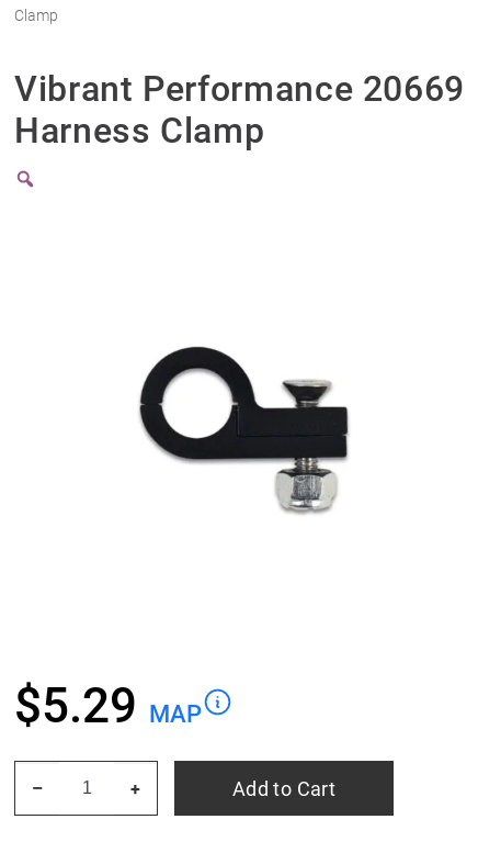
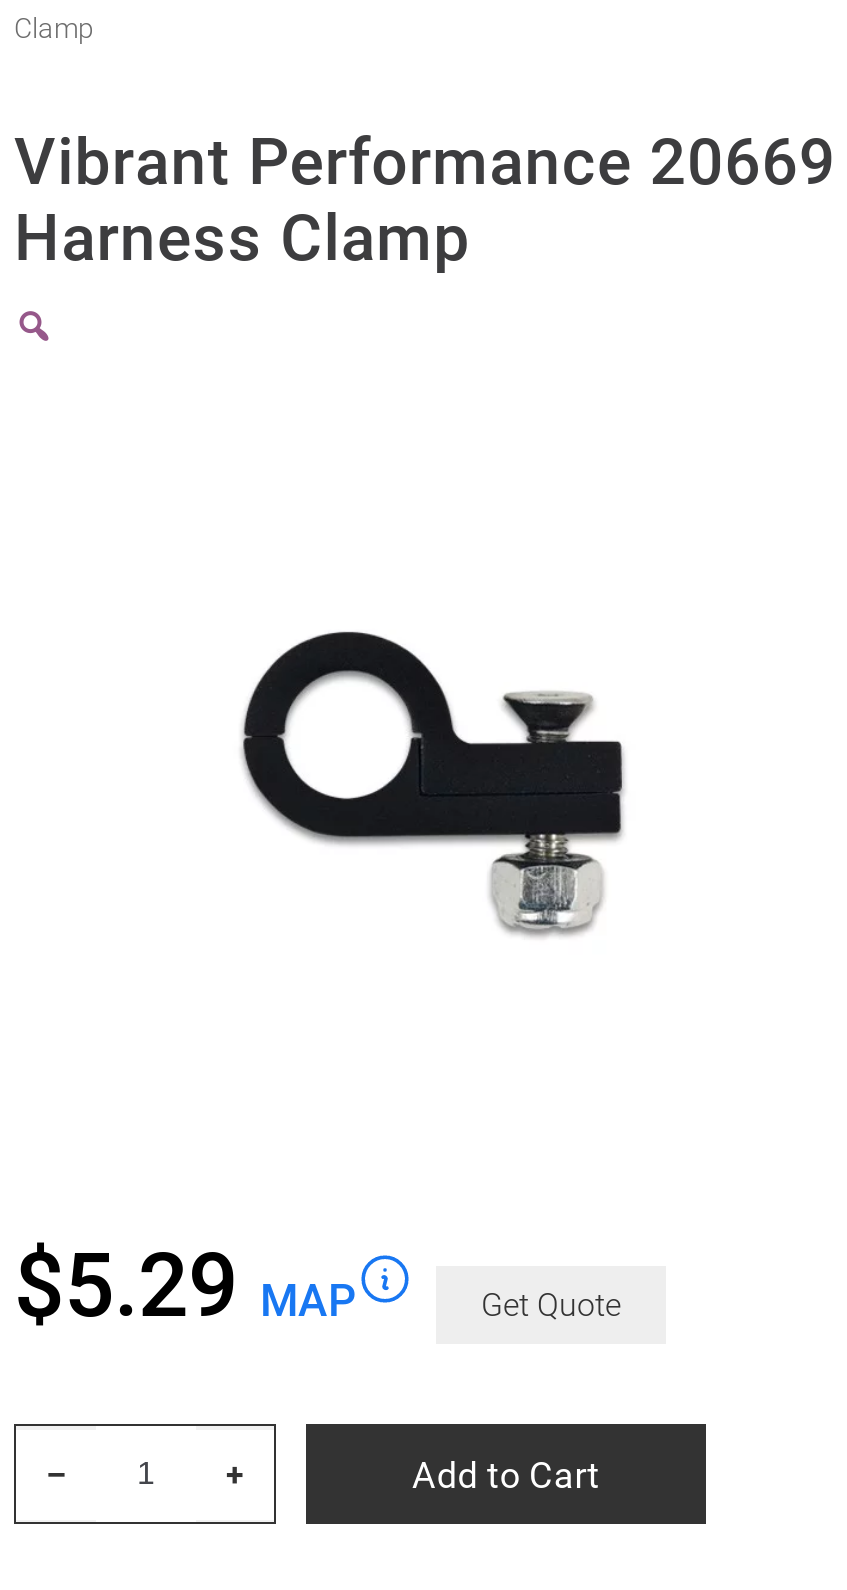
+ Get Quote
